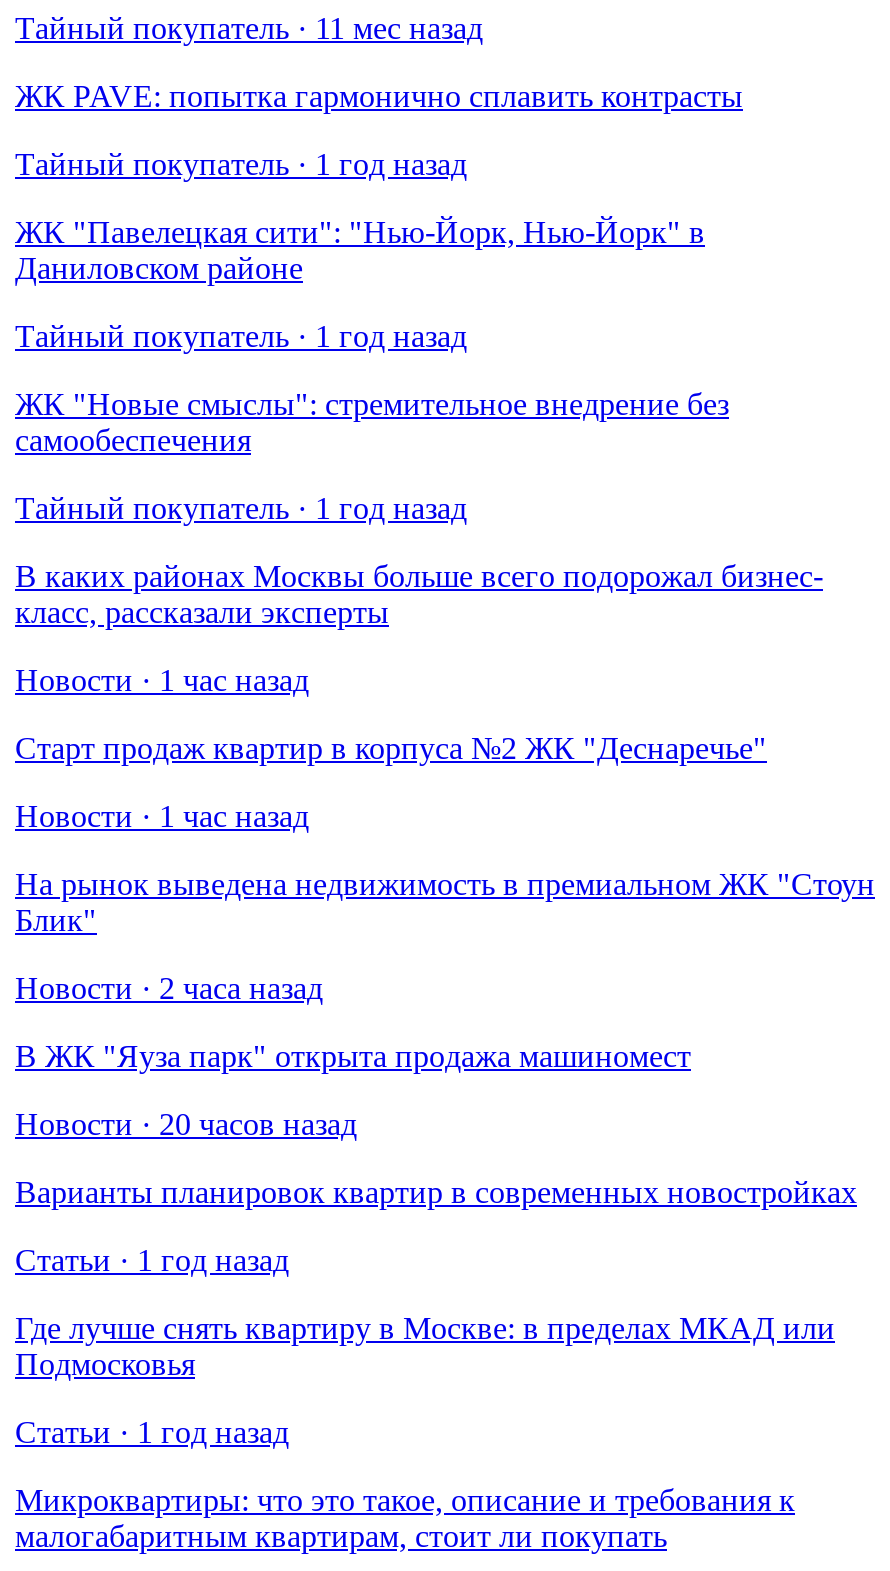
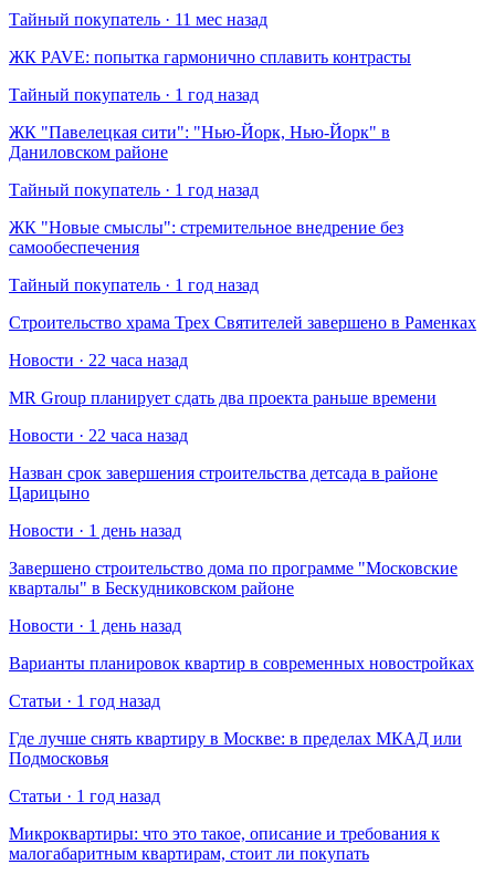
- В каких районах Москвы больше всего подорожал бизнес-
- класс, рассказали эксперты
+ Строительство храма Трех Святителей завершено в Раменках

- Новости · 1 час назад
+ Новости · 22 часа назад

- Старт продаж квартир в корпуса №2 ЖК "Деснаречье"
+ MR Group планирует сдать два проекта раньше времени

- Новости · 1 час назад
+ Новости · 22 часа назад

- На рынок выведена недвижимость в премиальном ЖК "Стоун
- Блик"
+ Назван срок завершения строительства детсада в районе
+ Царицыно

- Новости · 2 часа назад
+ Новости · 1 день назад

- В ЖК "Яуза парк" открыта продажа машиномест
+ Завершено строительство дома по программе "Московские
+ кварталы" в Бескудниковском районе

- Новости · 20 часов назад
+ Новости · 1 день назад
